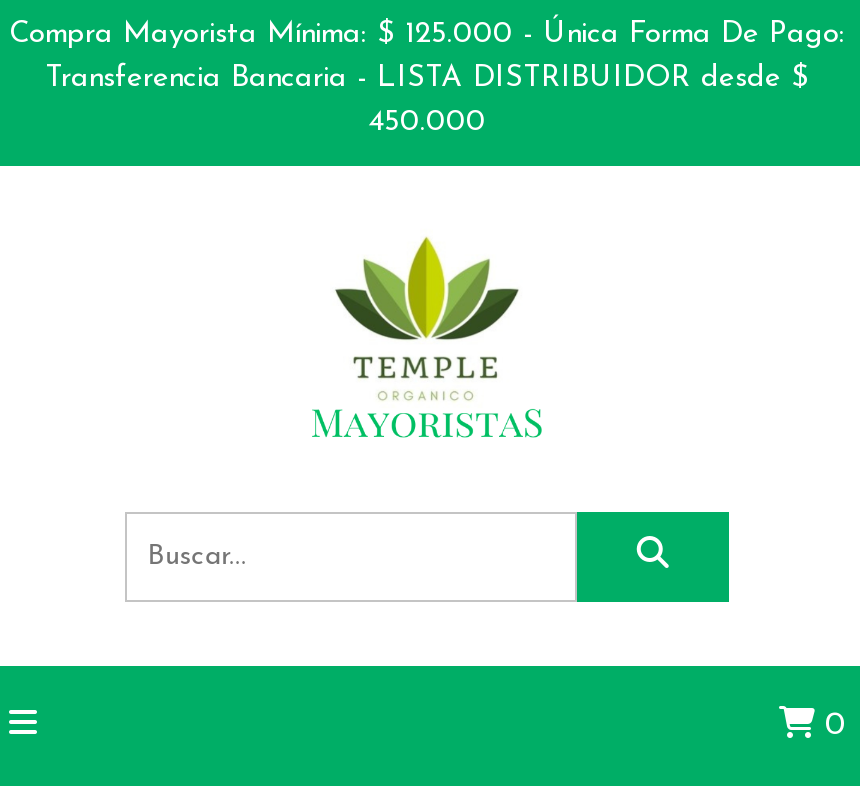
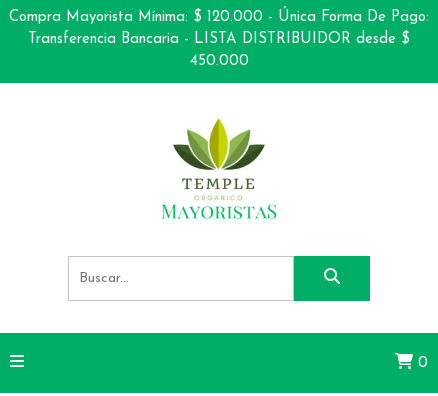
- Compra Mayorista Mínima: $ 125.000 - Única Forma De Pago:
+ Compra Mayorista Mínima: $ 120.000 - Única Forma De Pago:
